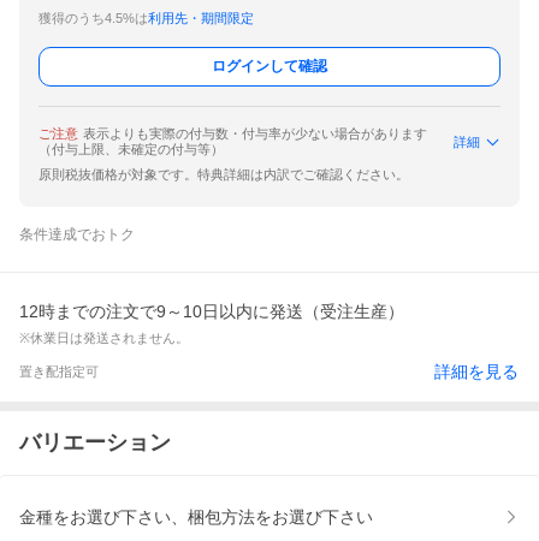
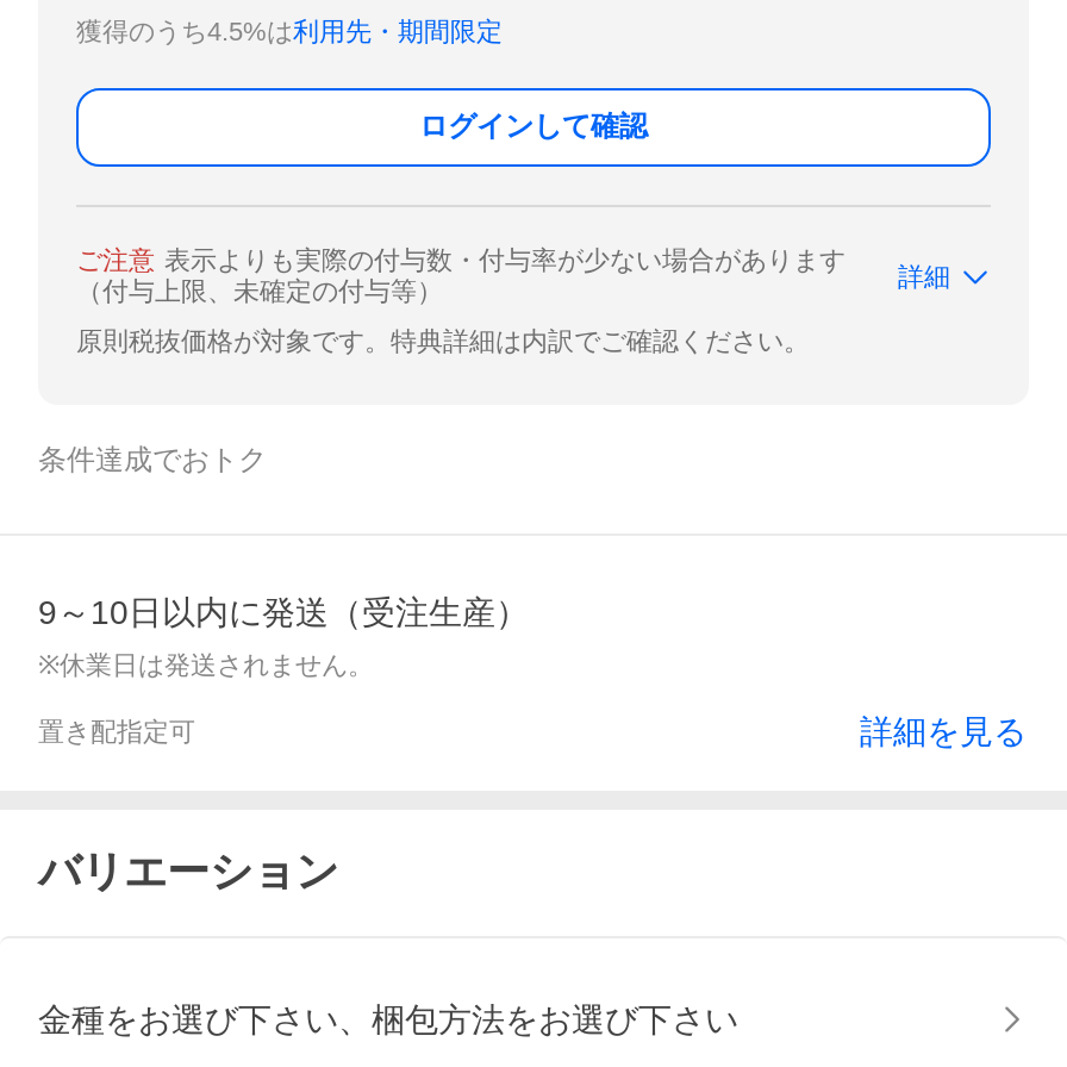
- 12時までの注文で9～10日以内に発送（受注生産）
+ 9～10日以内に発送（受注生産）
